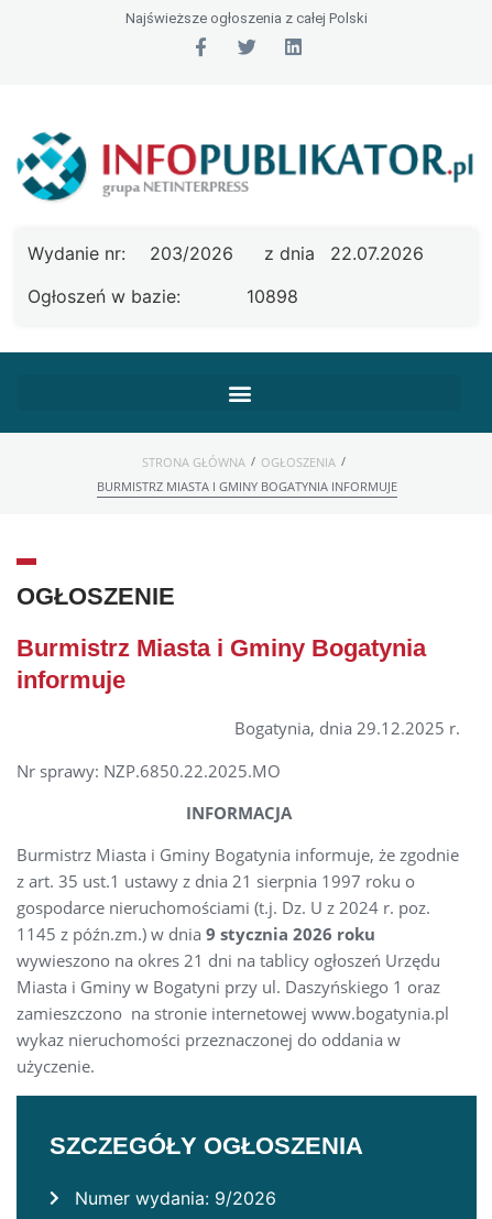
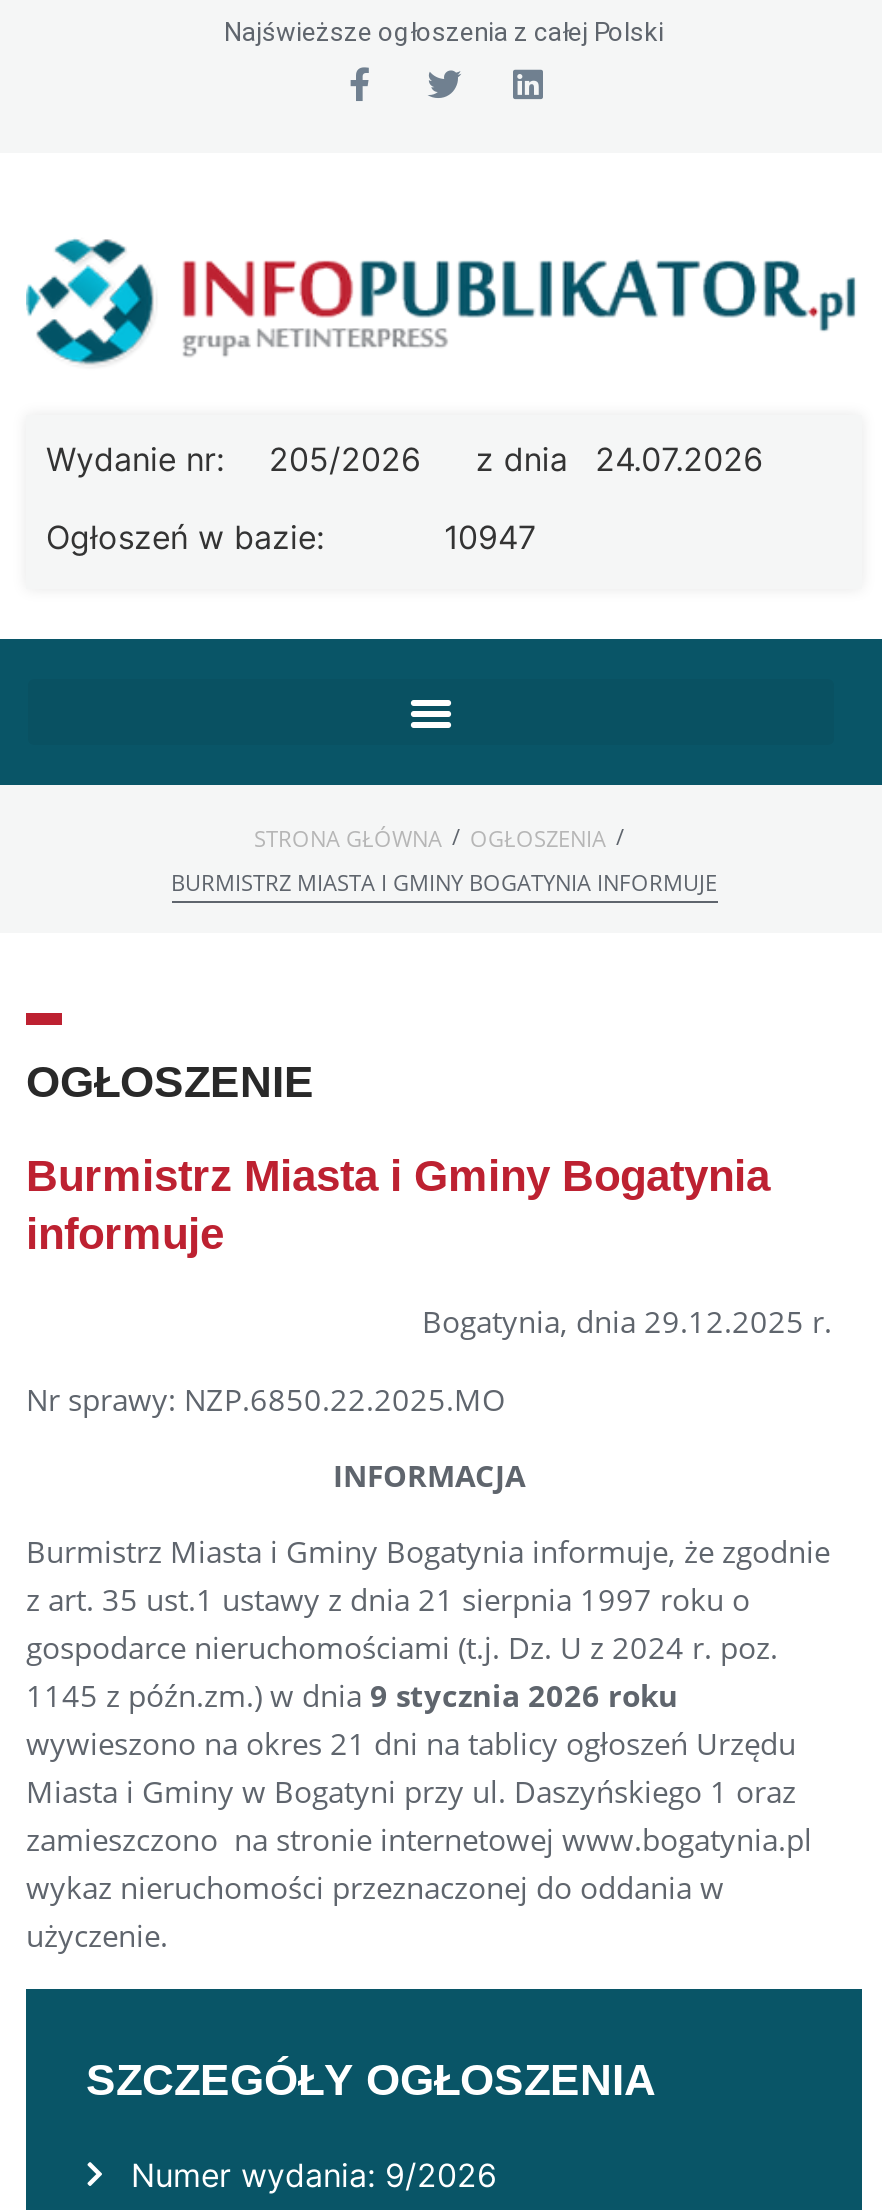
- 203/2026
+ 205/2026

- 22.07.2026
+ 24.07.2026

- 10898
+ 10947
